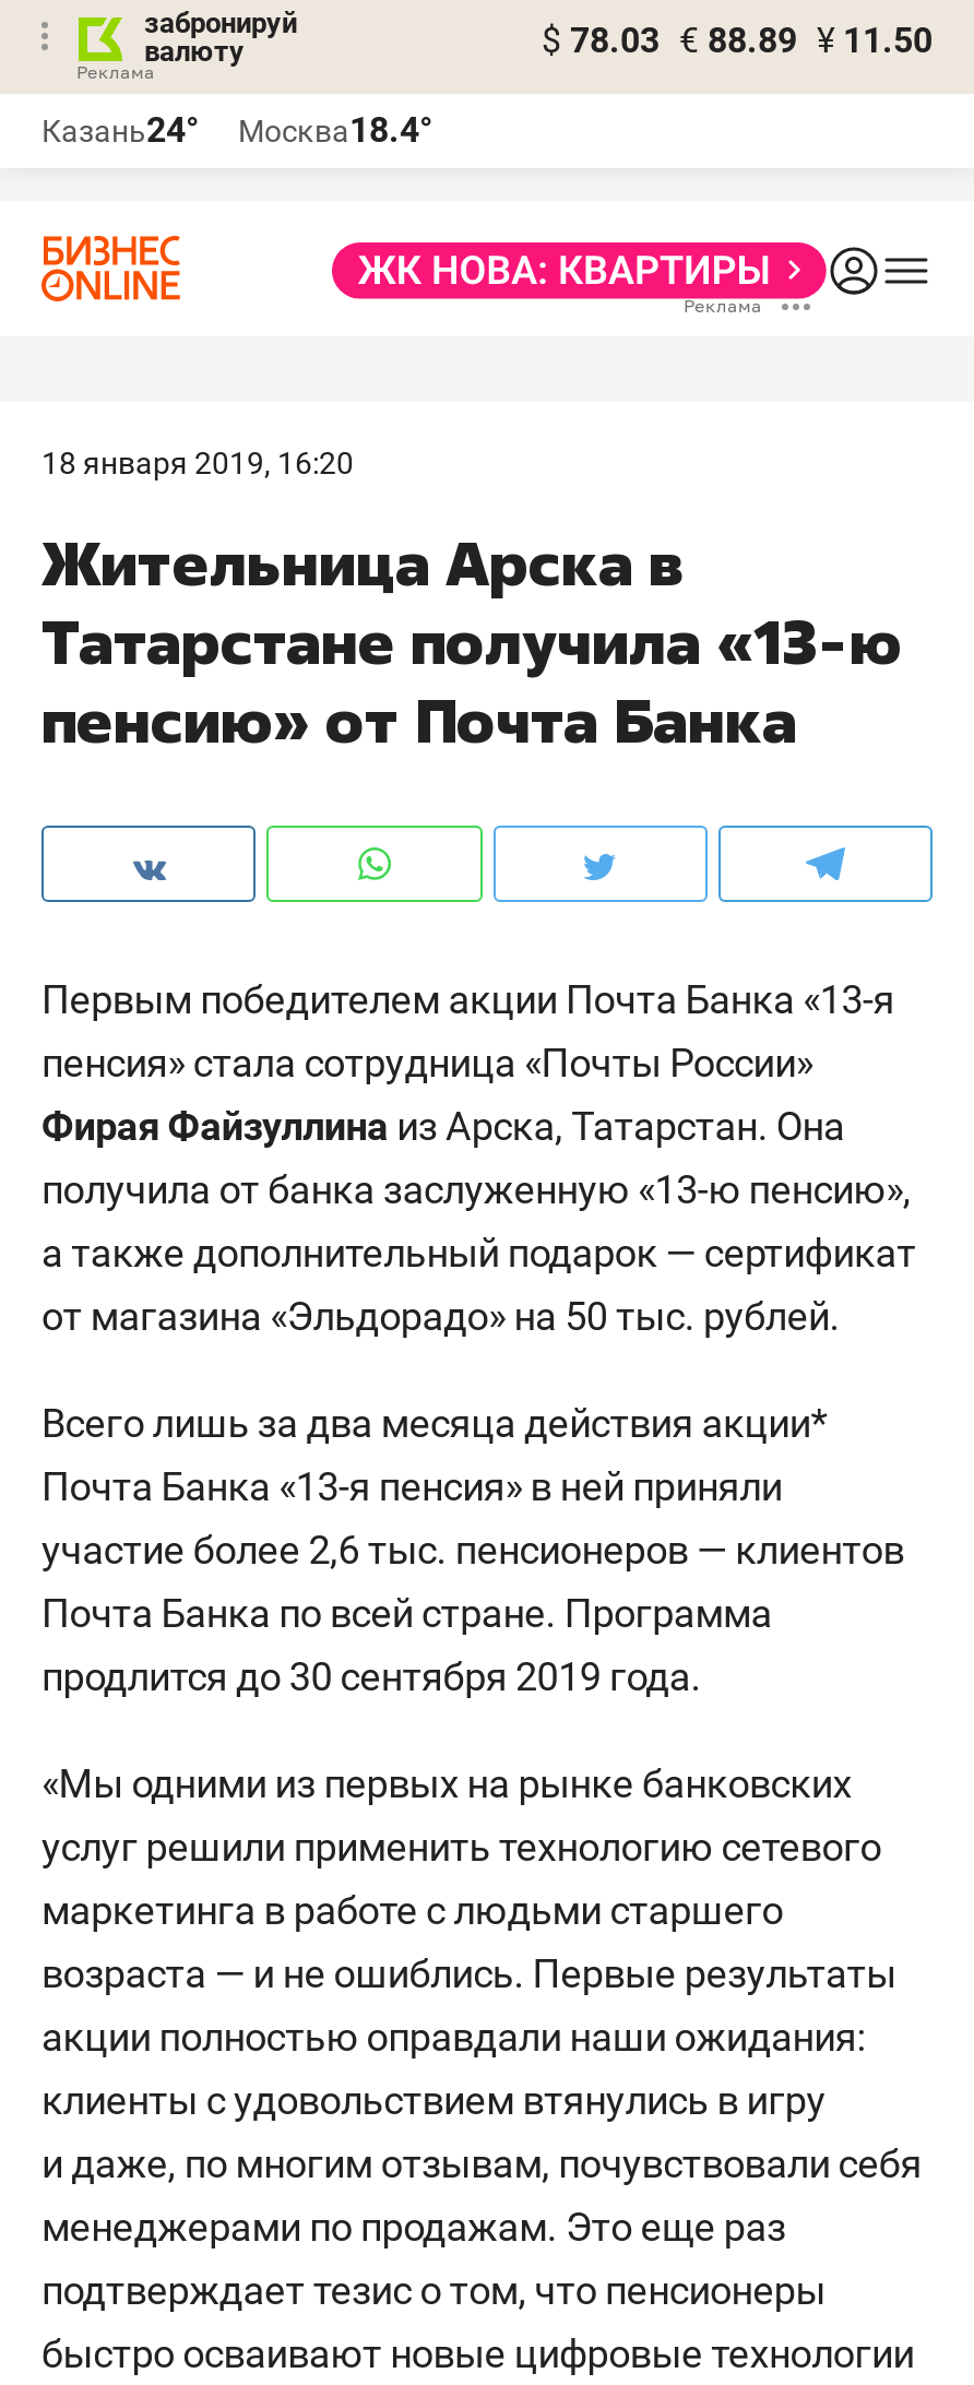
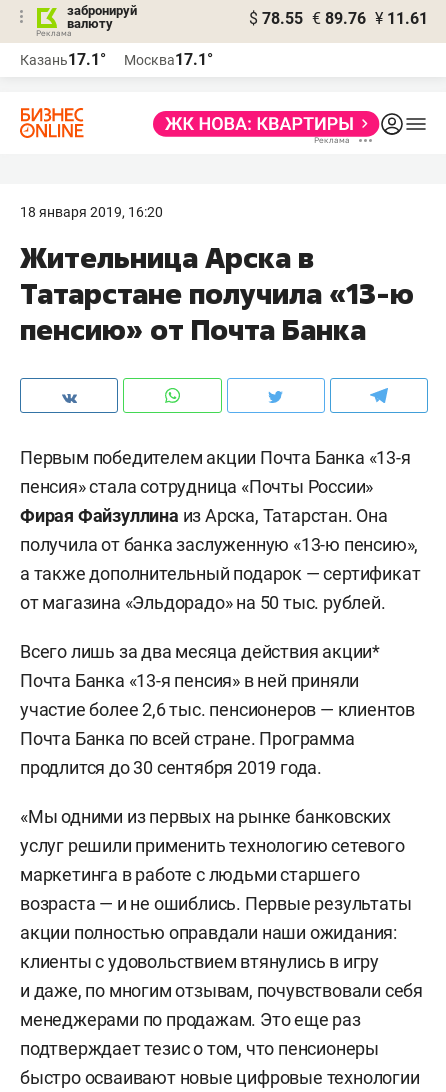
- $ 78.03 € 88.89 ¥ 11.50
+ $ 78.55 € 89.76 ¥ 11.61

- Казань24°
+ Казань17.1°

- Москва18.4°
+ Москва17.1°
